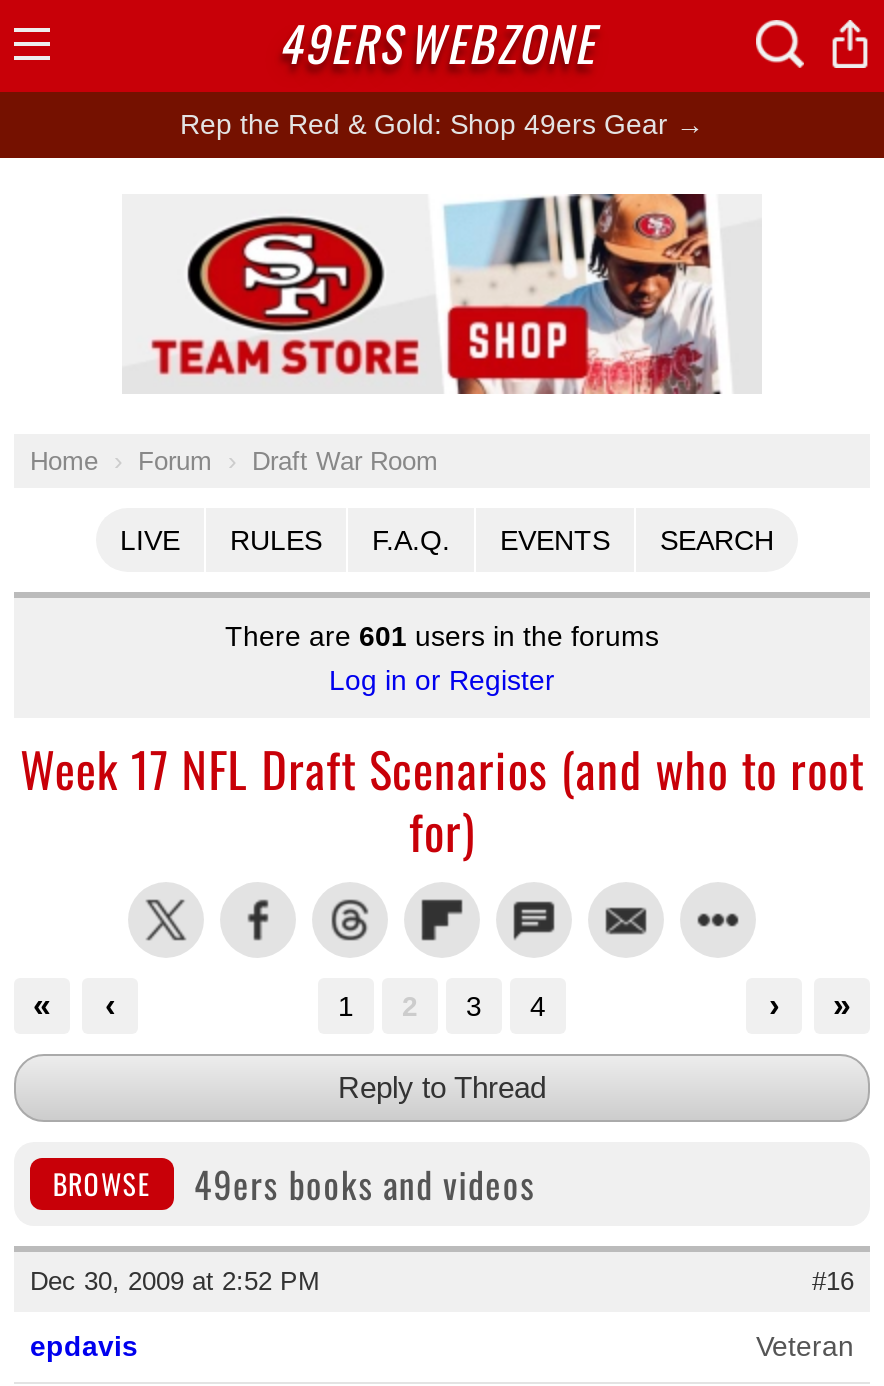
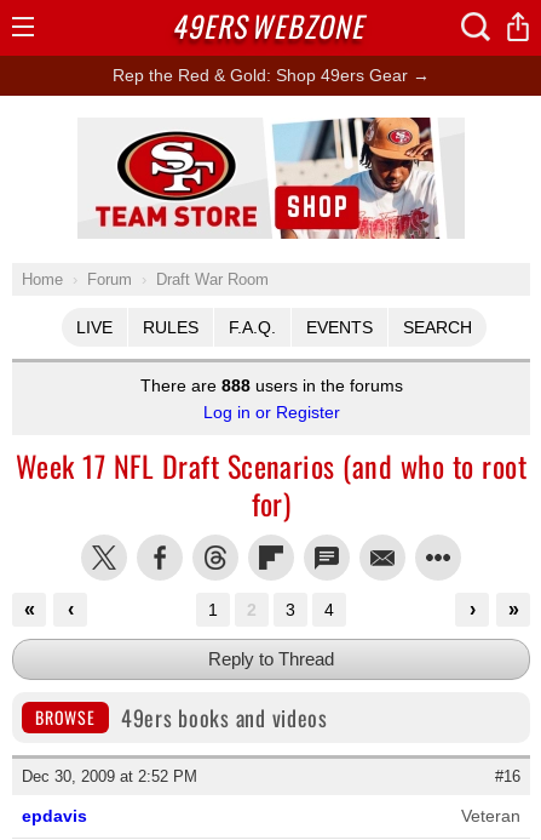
- There are 601 users in the forums
+ There are 888 users in the forums
